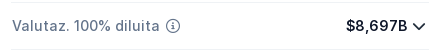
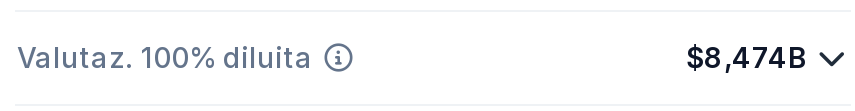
- $8,697B
+ $8,474B
